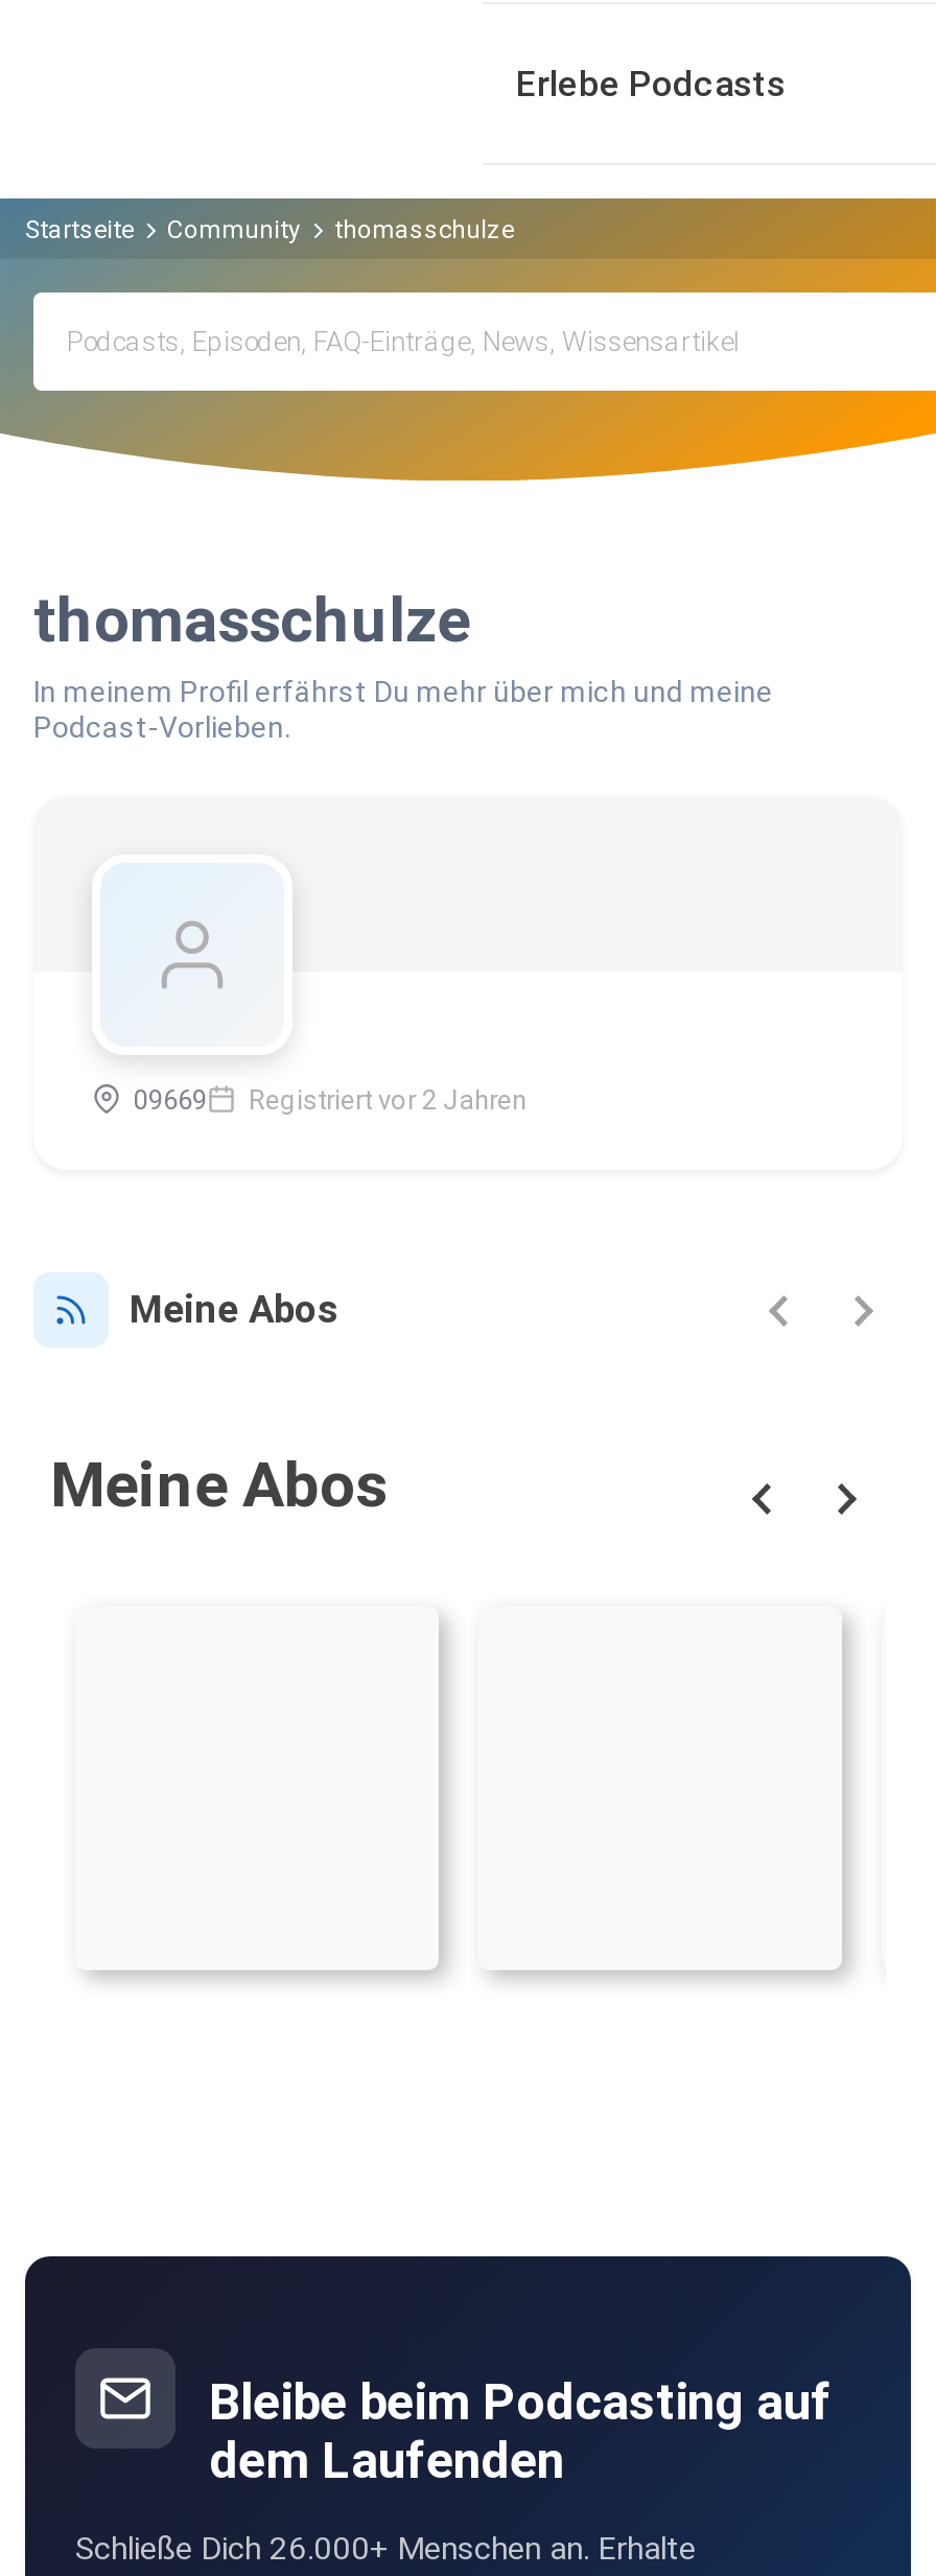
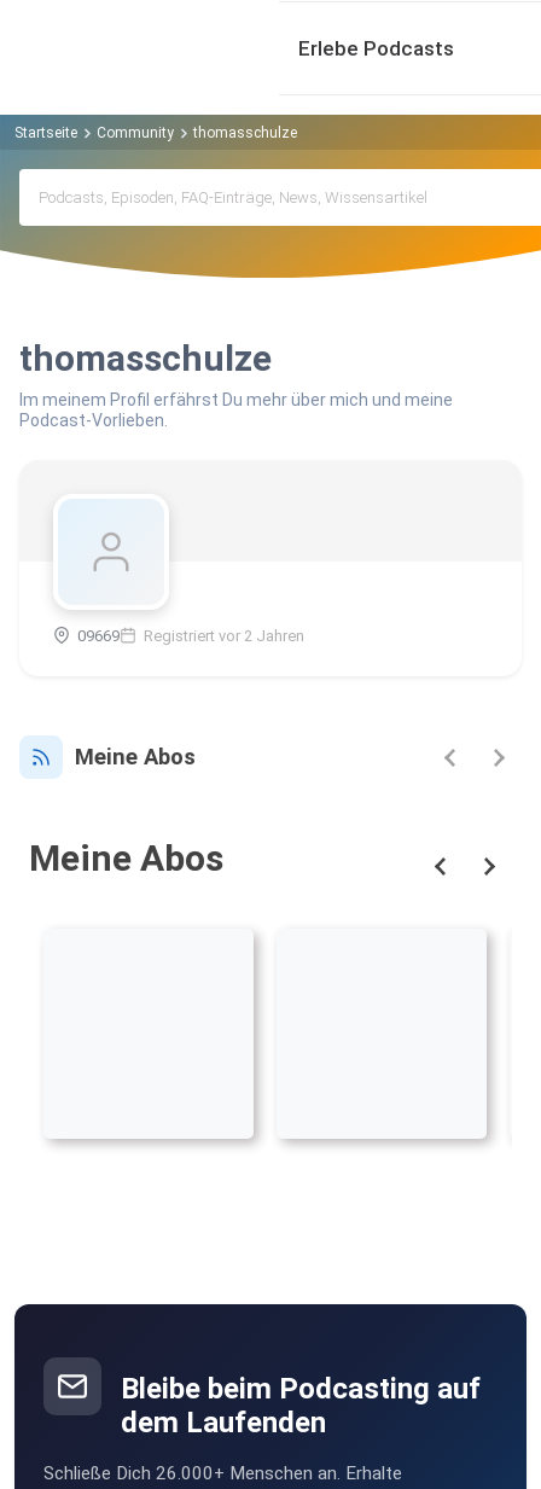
- In meinem Profil erfährst Du mehr über mich und meine
+ Im meinem Profil erfährst Du mehr über mich und meine
